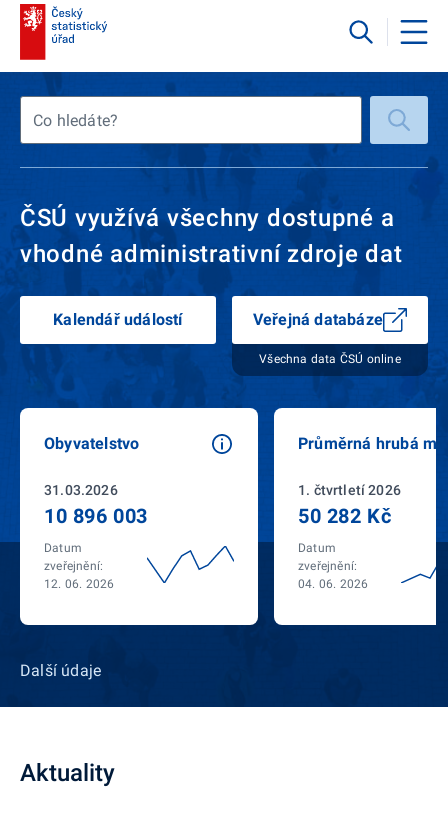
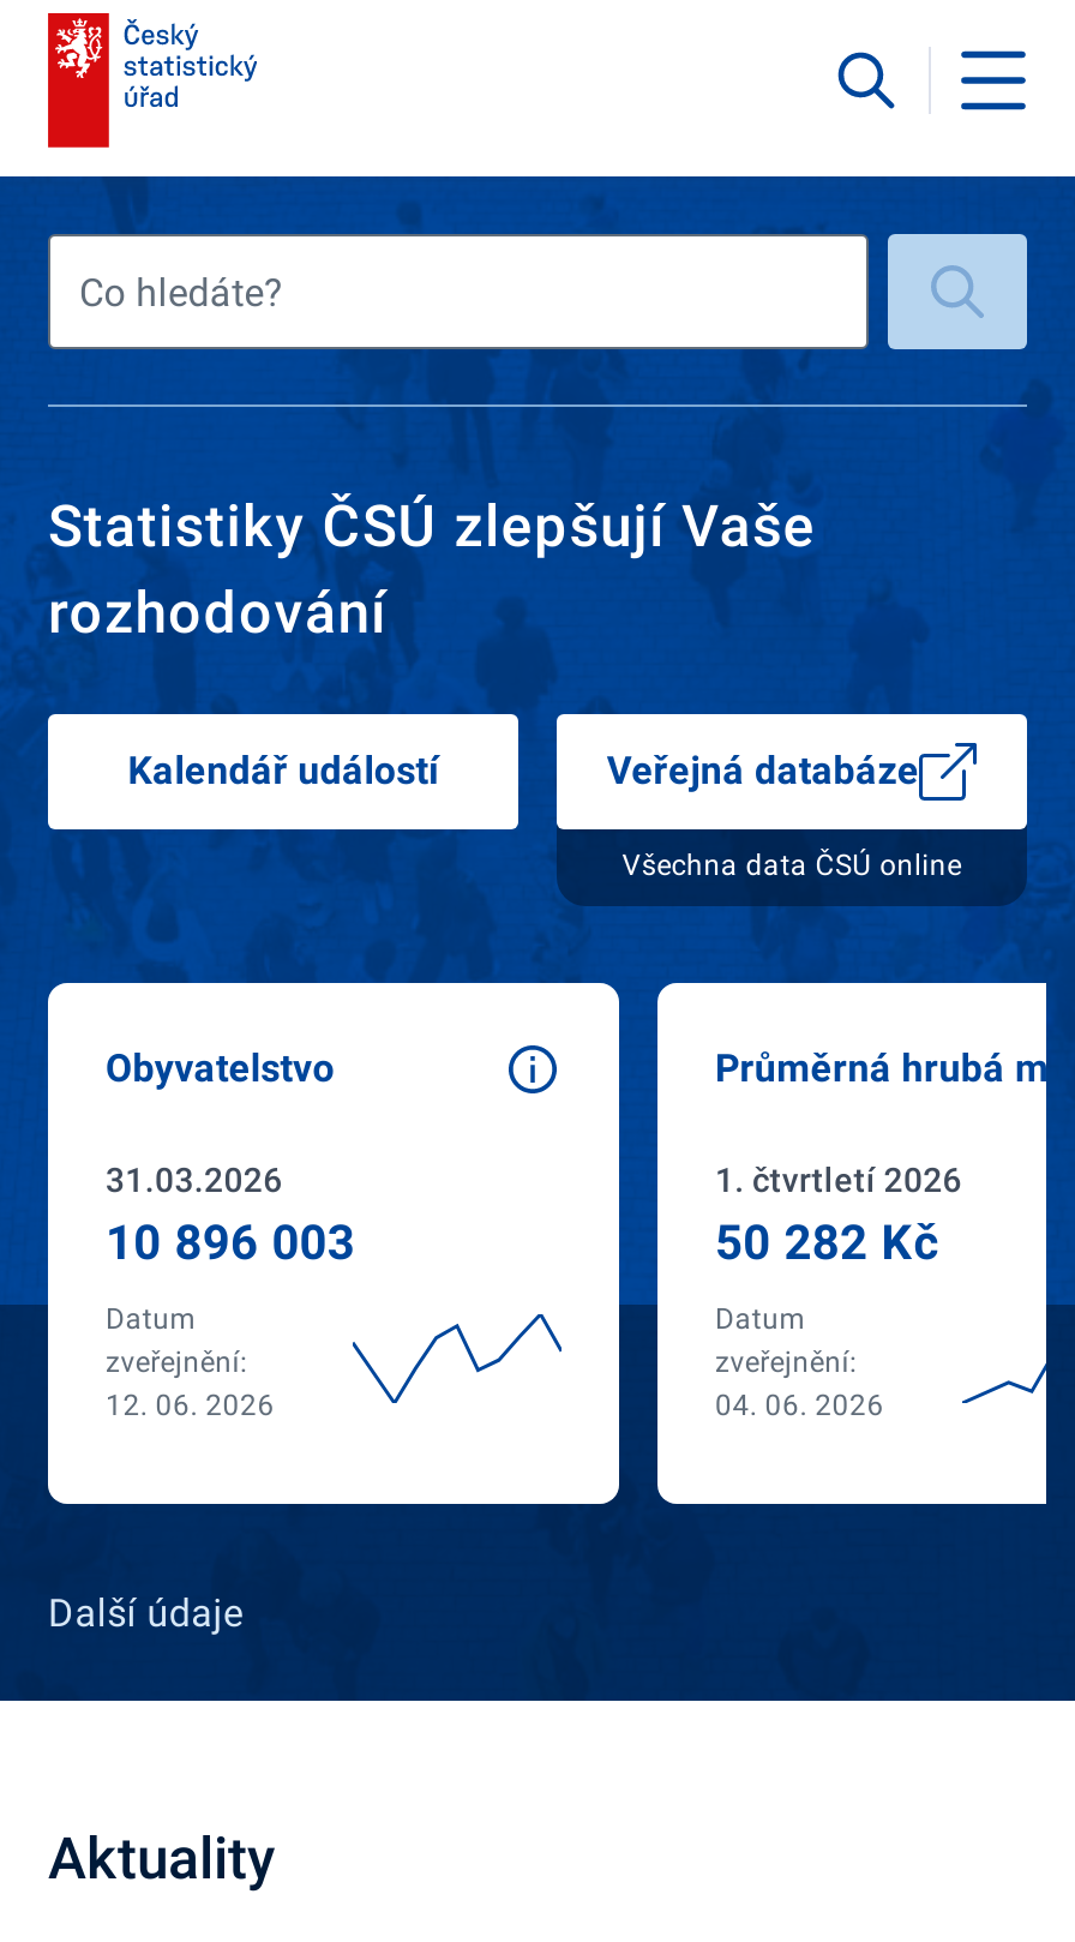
- ČSÚ využívá všechny dostupné a
- vhodné administrativní zdroje dat
+ Statistiky ČSÚ zlepšují Vaše
+ rozhodování
